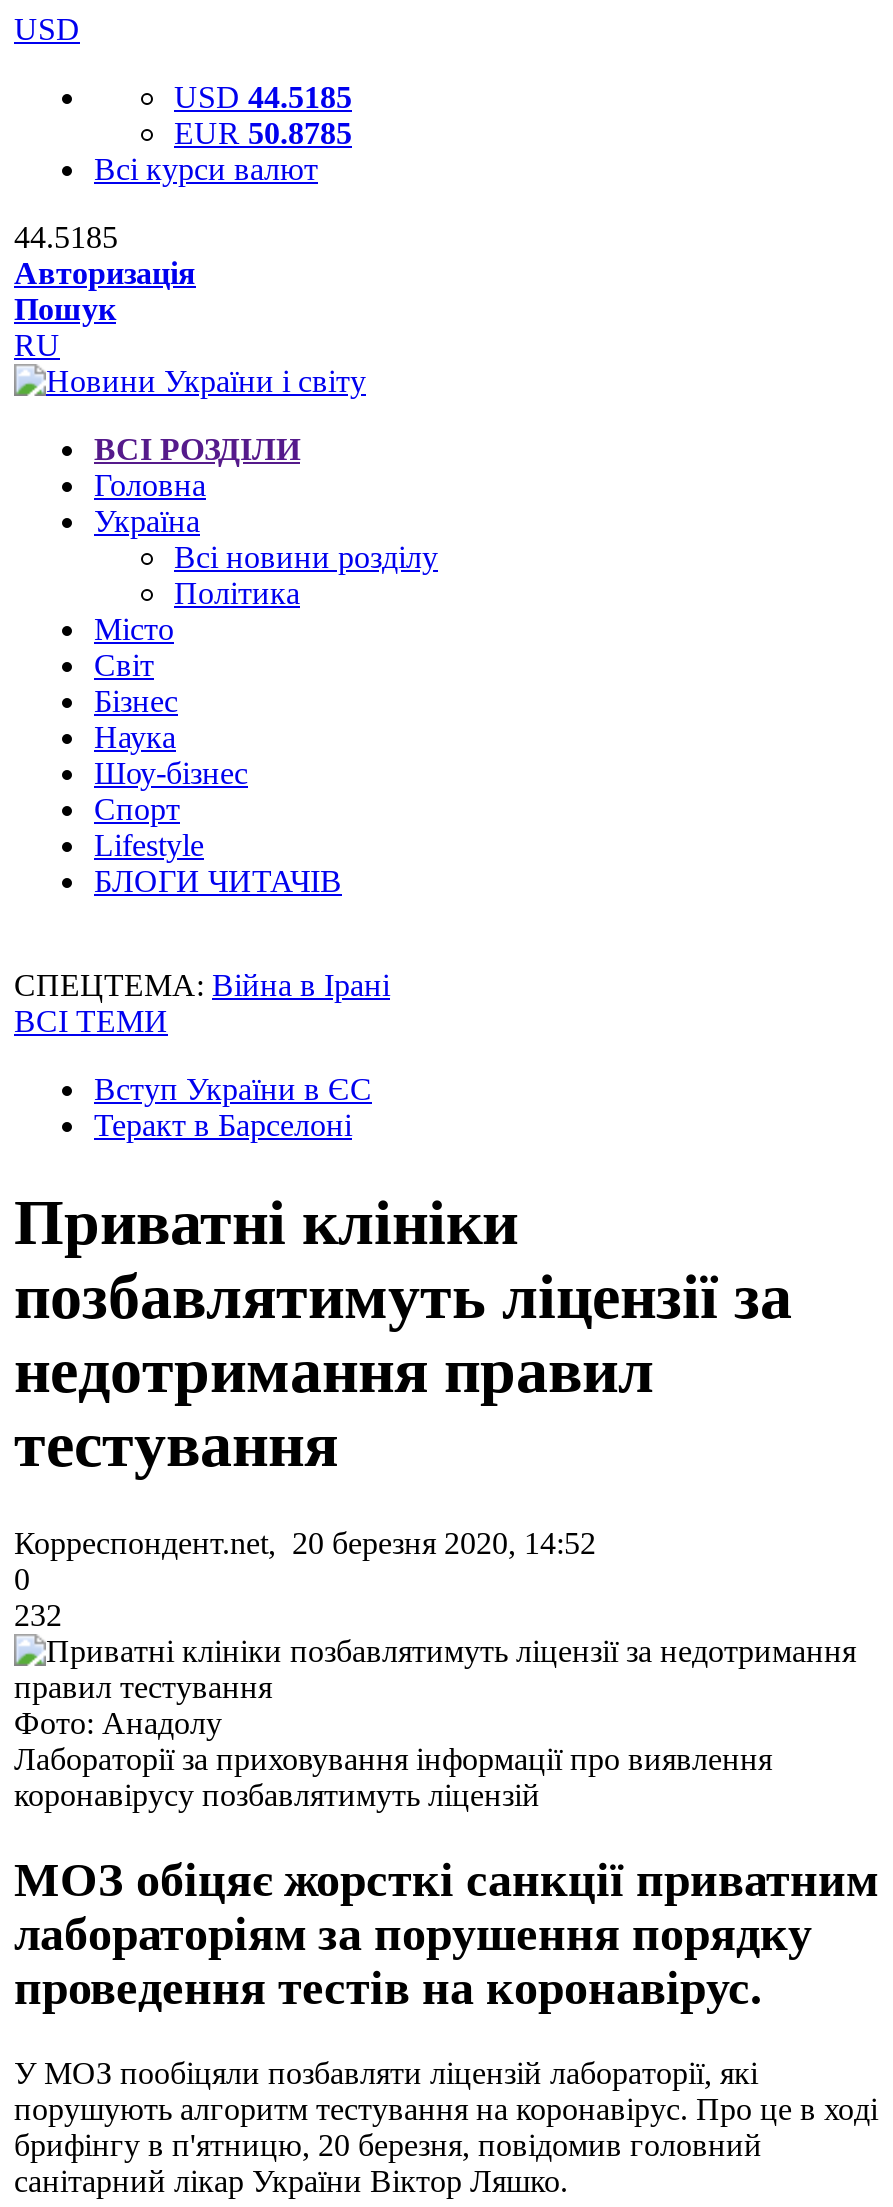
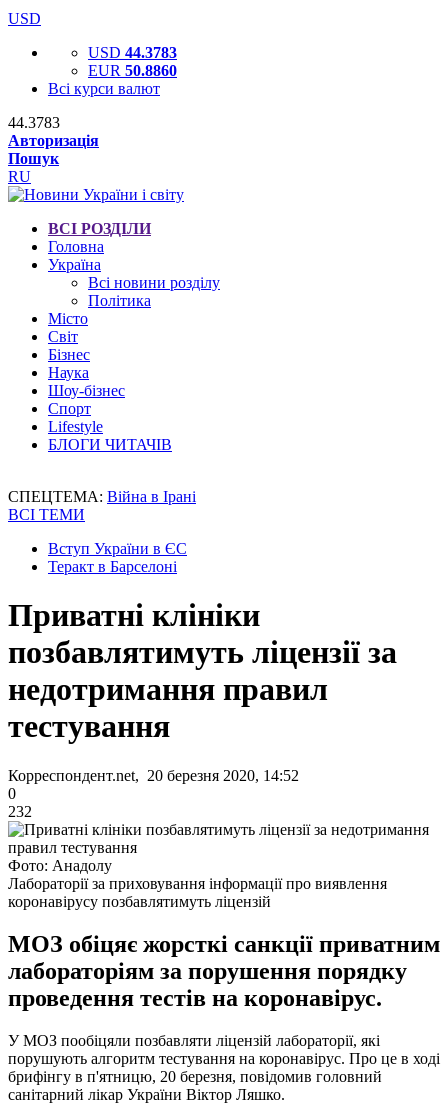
- USD 44.5185
+ USD 44.3783

- EUR 50.8785
+ EUR 50.8860

- 44.5185
+ 44.3783
